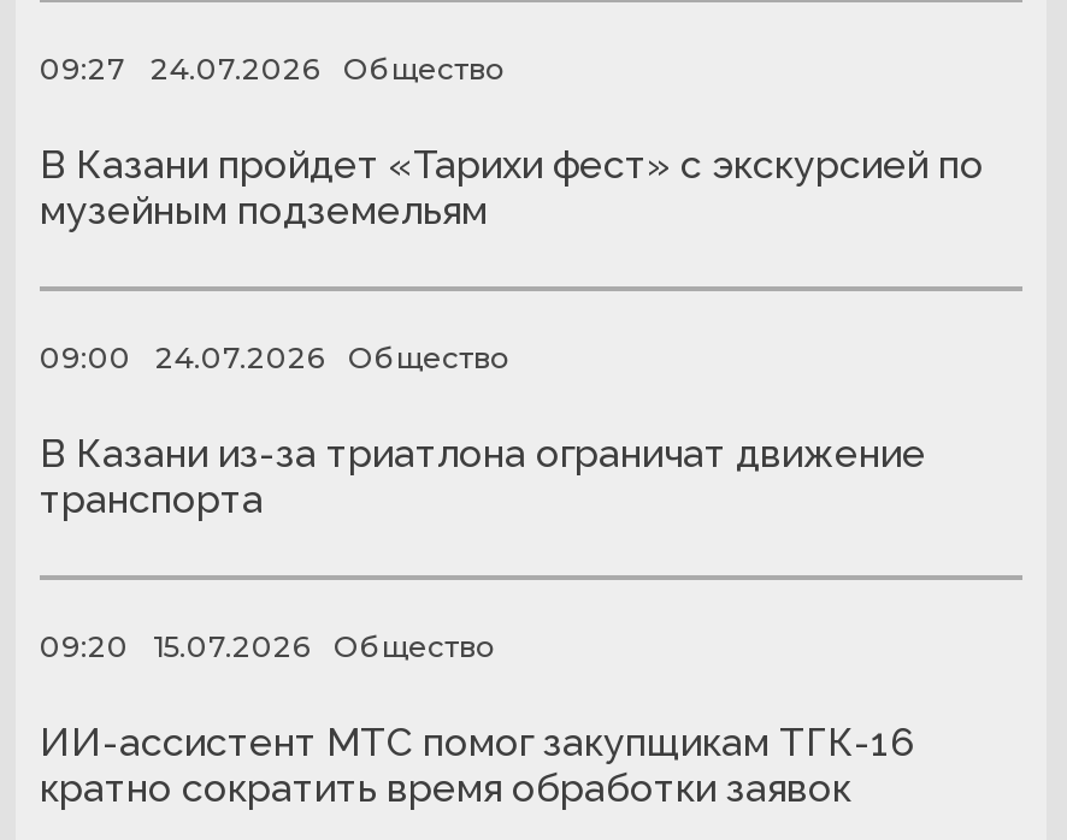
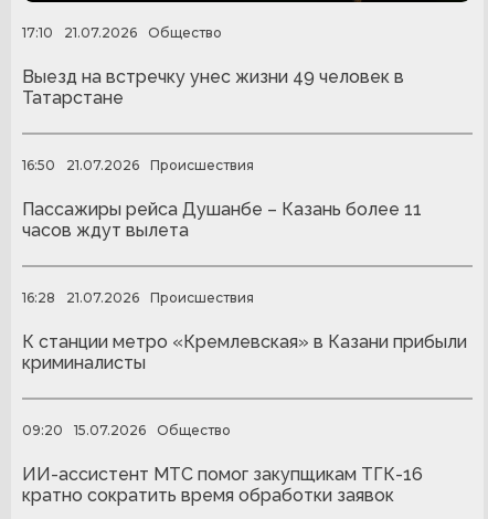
- 09:27
- 24.07.2026
+ 17:10
+ 21.07.2026

- В Казани пройдет «Тарихи фест» с экскурсией по
- музейным подземельям
- 09:00
- 24.07.2026
- Общество
- В Казани из-за триатлона ограничат движение
- транспорта
+ Выезд на встречку унес жизни 49 человек в
+ Татарстане
+ 16:50
+ 21.07.2026
+ Происшествия
+ Пассажиры рейса Душанбе – Казань более 11
+ часов ждут вылета
+ 16:28
+ 21.07.2026
+ Происшествия
+ К станции метро «Кремлевская» в Казани прибыли
+ криминалисты
